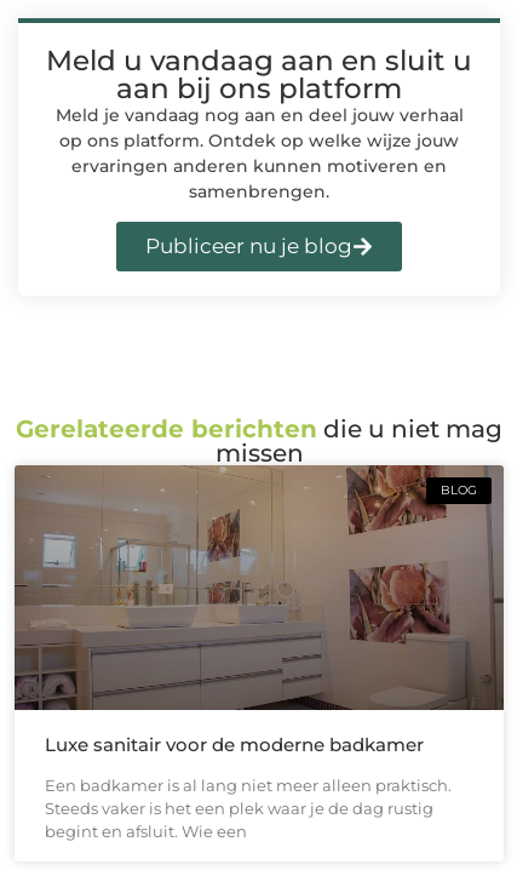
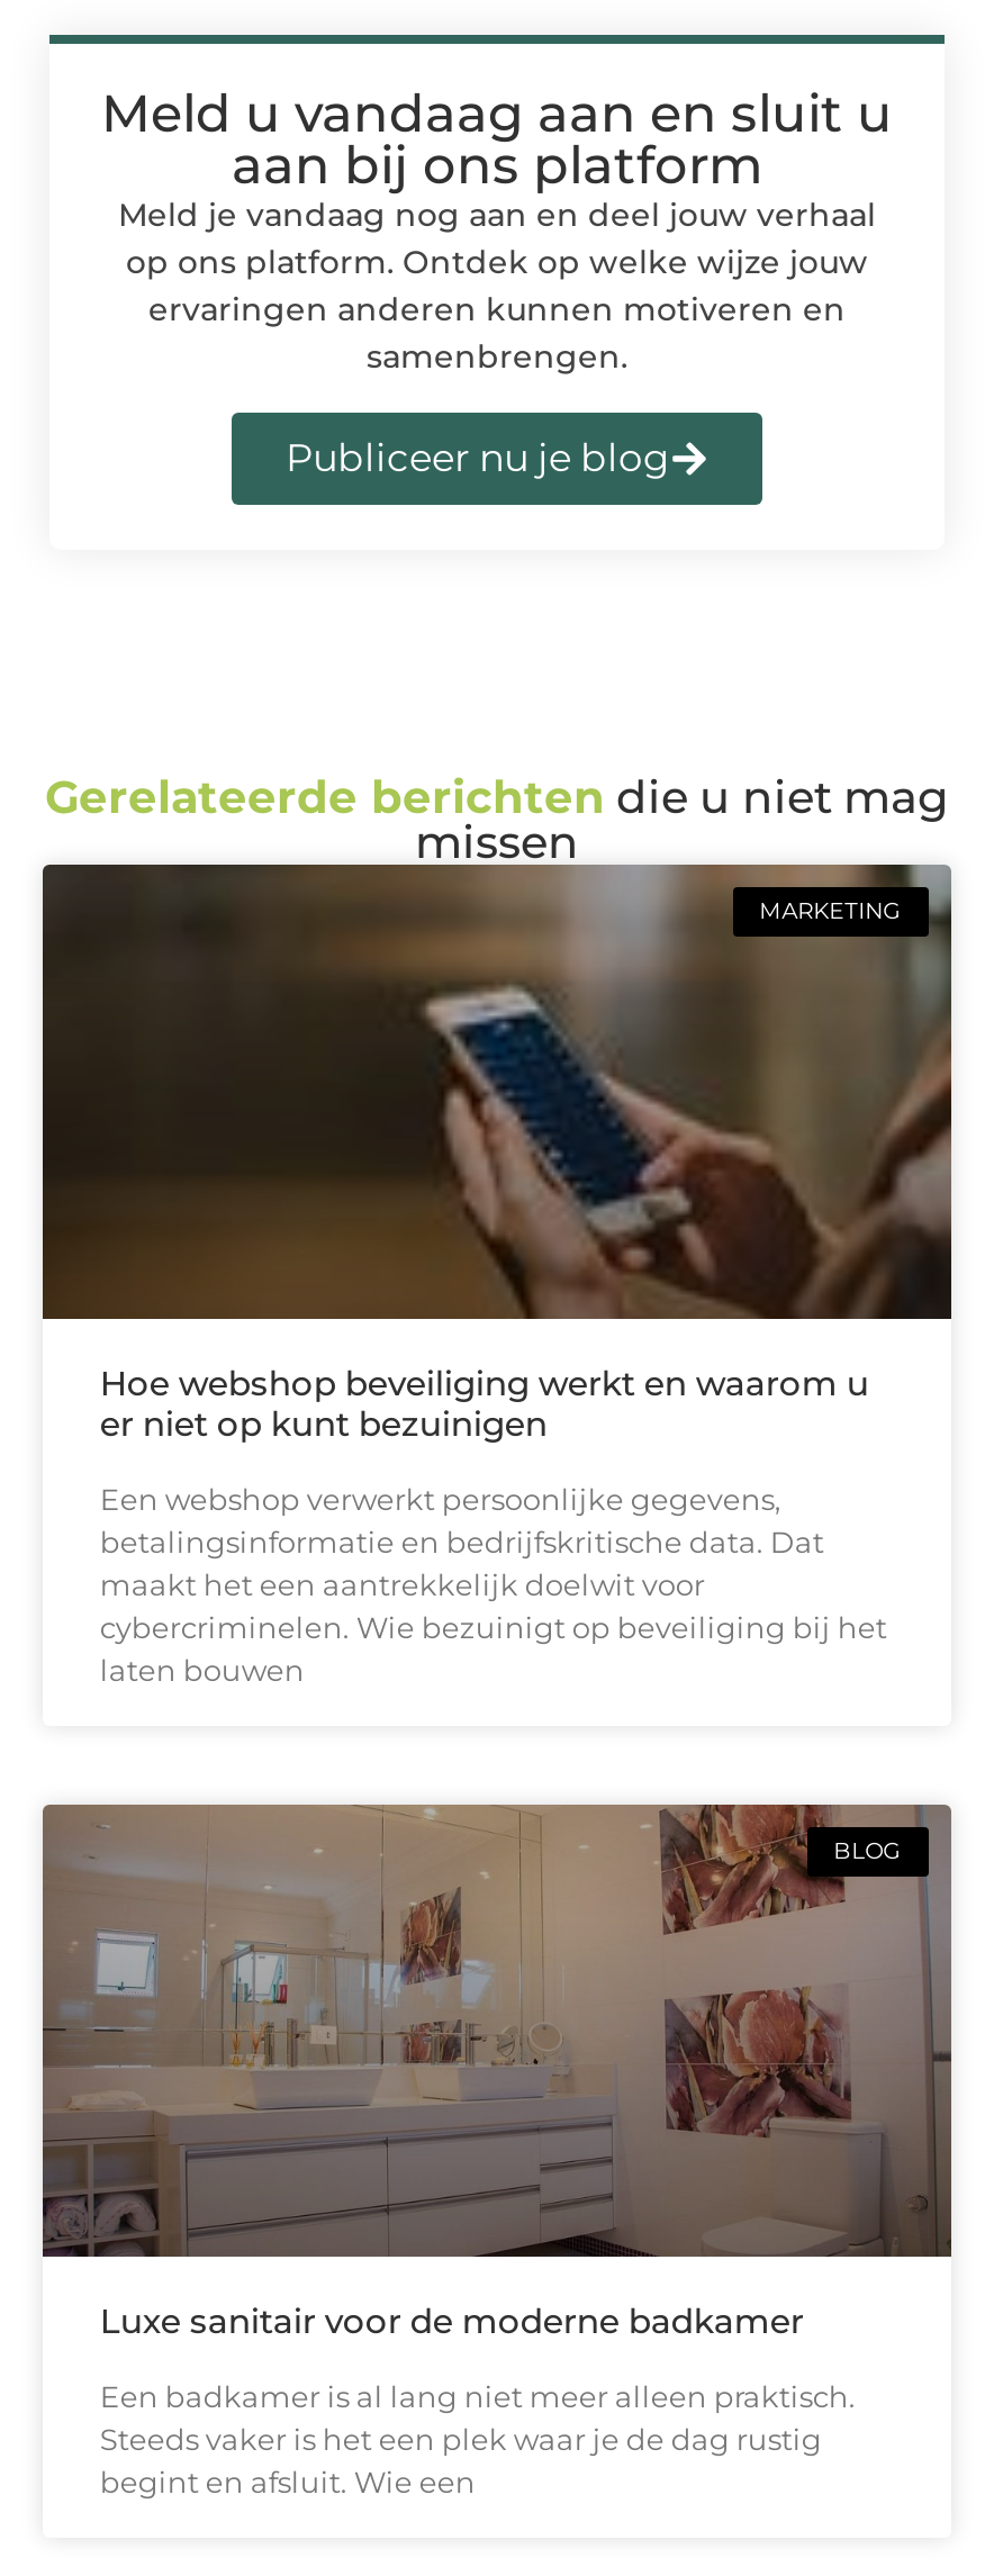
+ [image]
+ MARKETING

+ Hoe webshop beveiliging werkt en waarom u
+ er niet op kunt bezuinigen
+ Een webshop verwerkt persoonlijke gegevens,
+ betalingsinformatie en bedrijfskritische data. Dat
+ maakt het een aantrekkelijk doelwit voor
+ cybercriminelen. Wie bezuinigt op beveiliging bij het
+ laten bouwen
